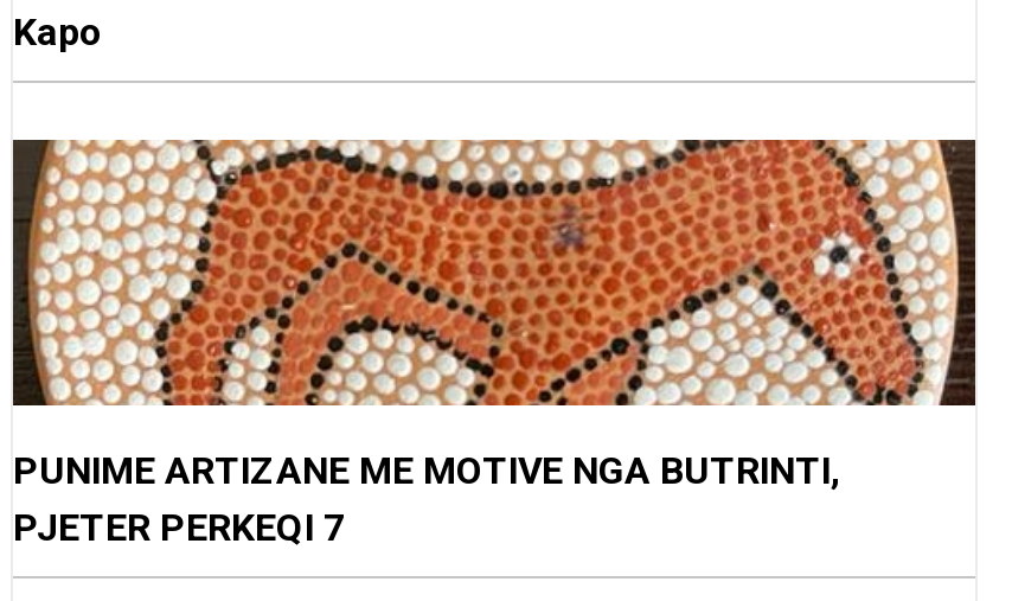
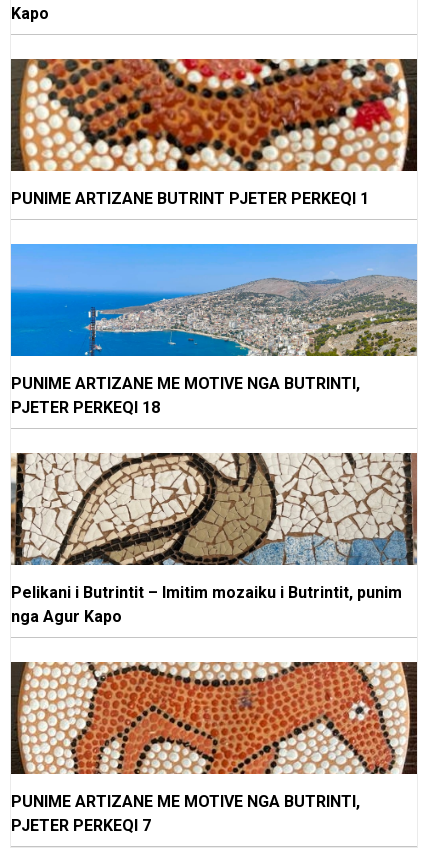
+ [image]
+ PUNIME ARTIZANE ME MOTIVE NGA BUTRINTI,
+ PJETER PERKEQI 18

+ [image]
+ Pelikani i Butrintit – Imitim mozaiku i Butrintit, punim
+ nga Agur Kapo

+ [image]
+ PUNIME ARTIZANE BUTRINT PJETER PERKEQI 1
